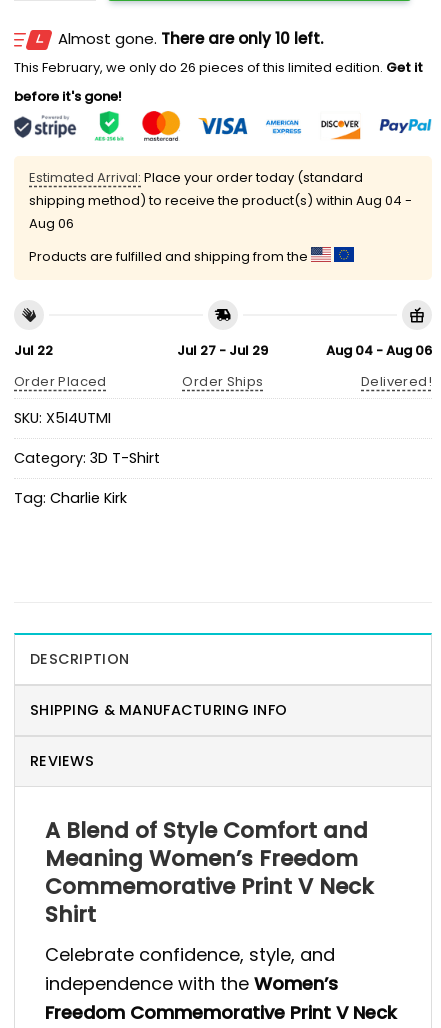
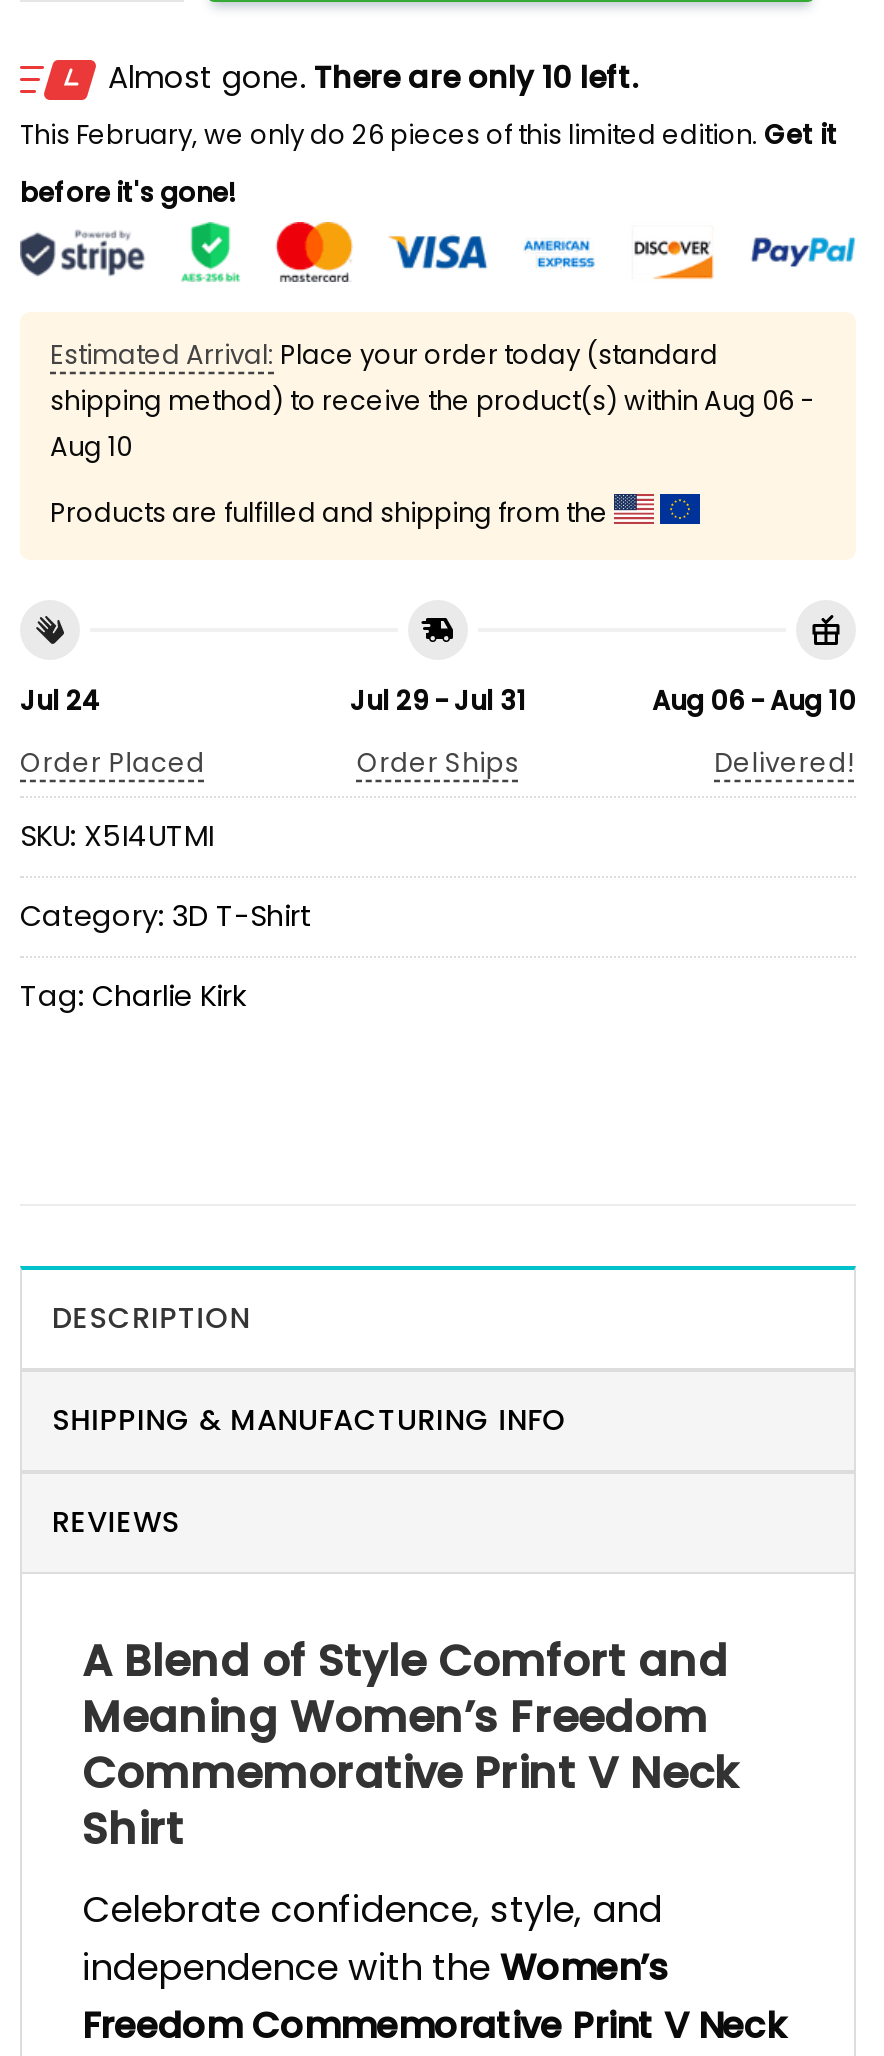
- shipping method) to receive the product(s) within Aug 04 -
+ shipping method) to receive the product(s) within Aug 06 -

- Aug 06
+ Aug 10

- Jul 22
+ Jul 24

- Jul 27 - Jul 29
+ Jul 29 - Jul 31

- Aug 04 - Aug 06
+ Aug 06 - Aug 10
